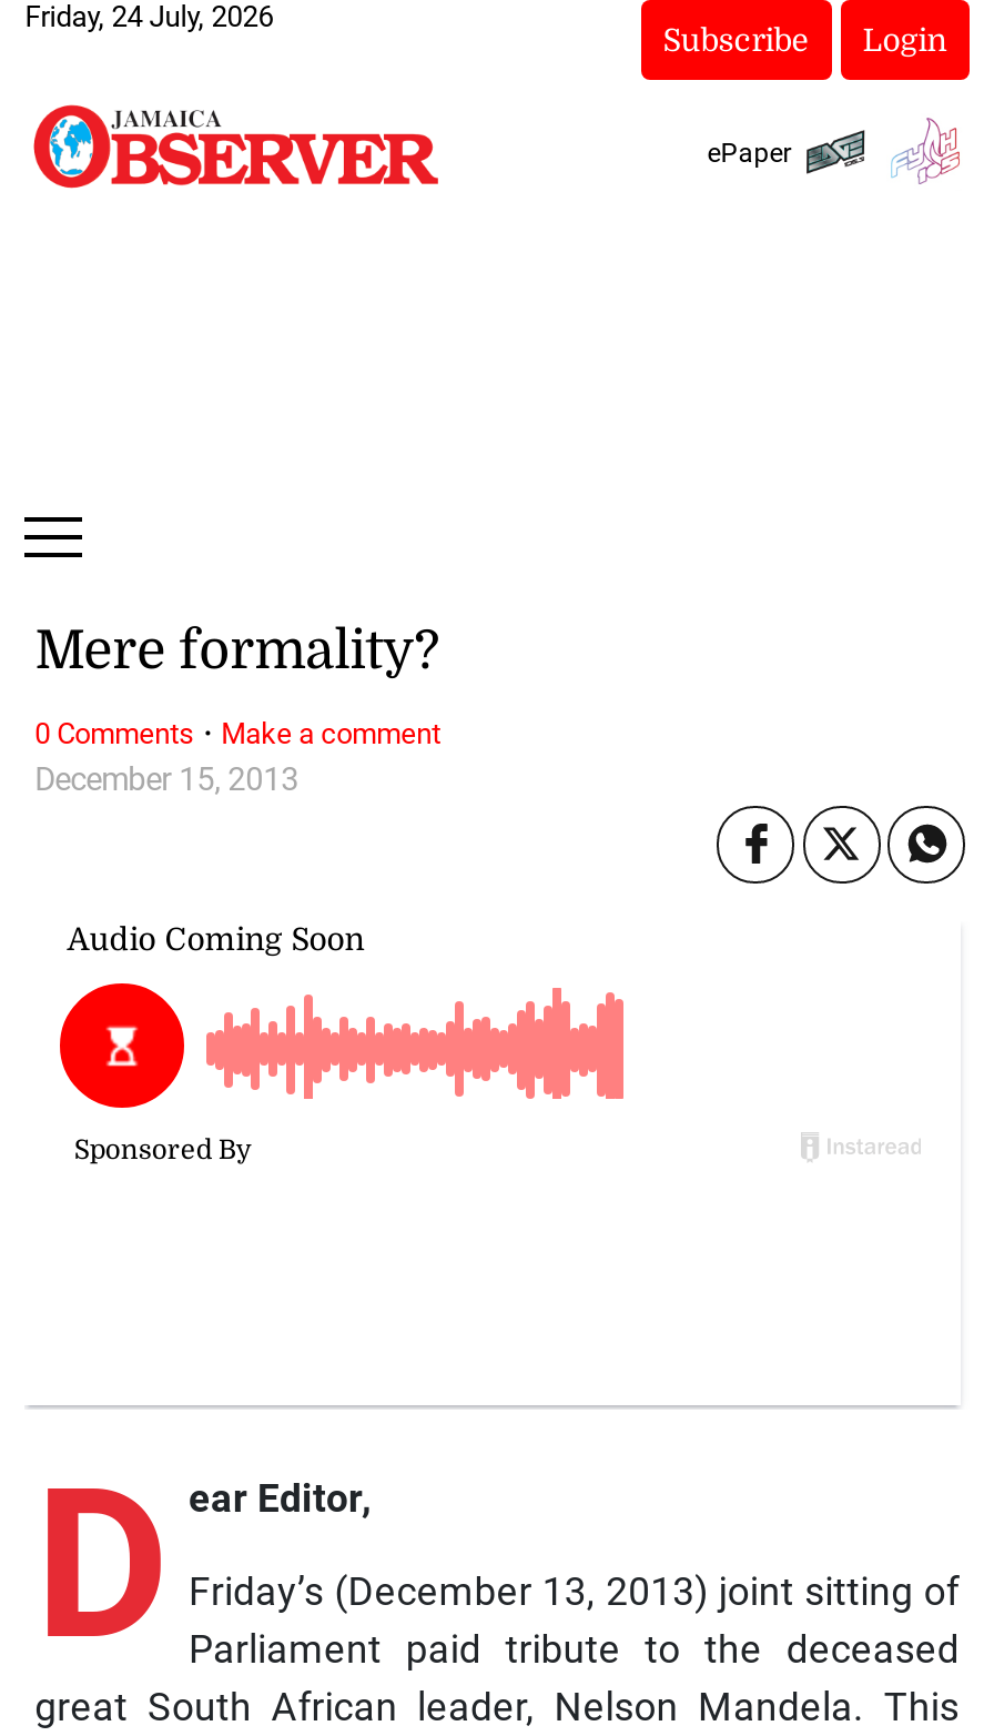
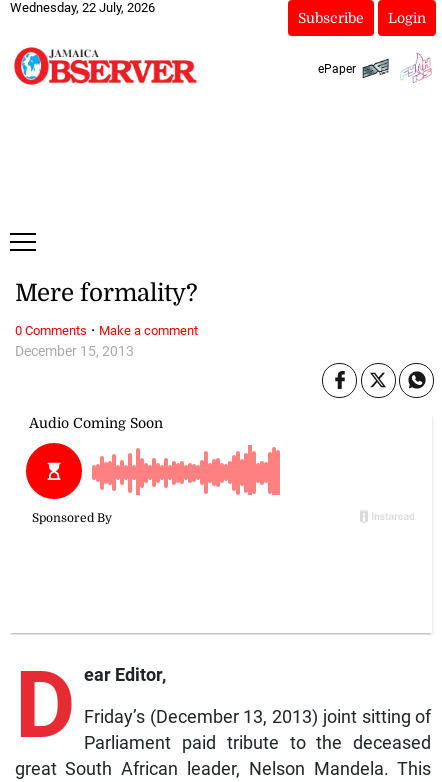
- Friday, 24 July, 2026
+ Wednesday, 22 July, 2026
